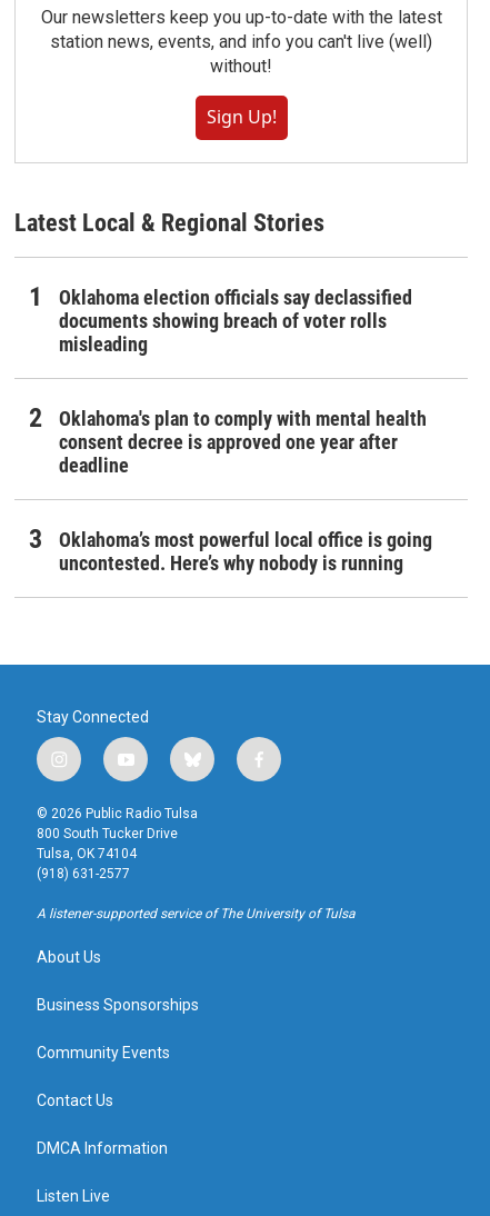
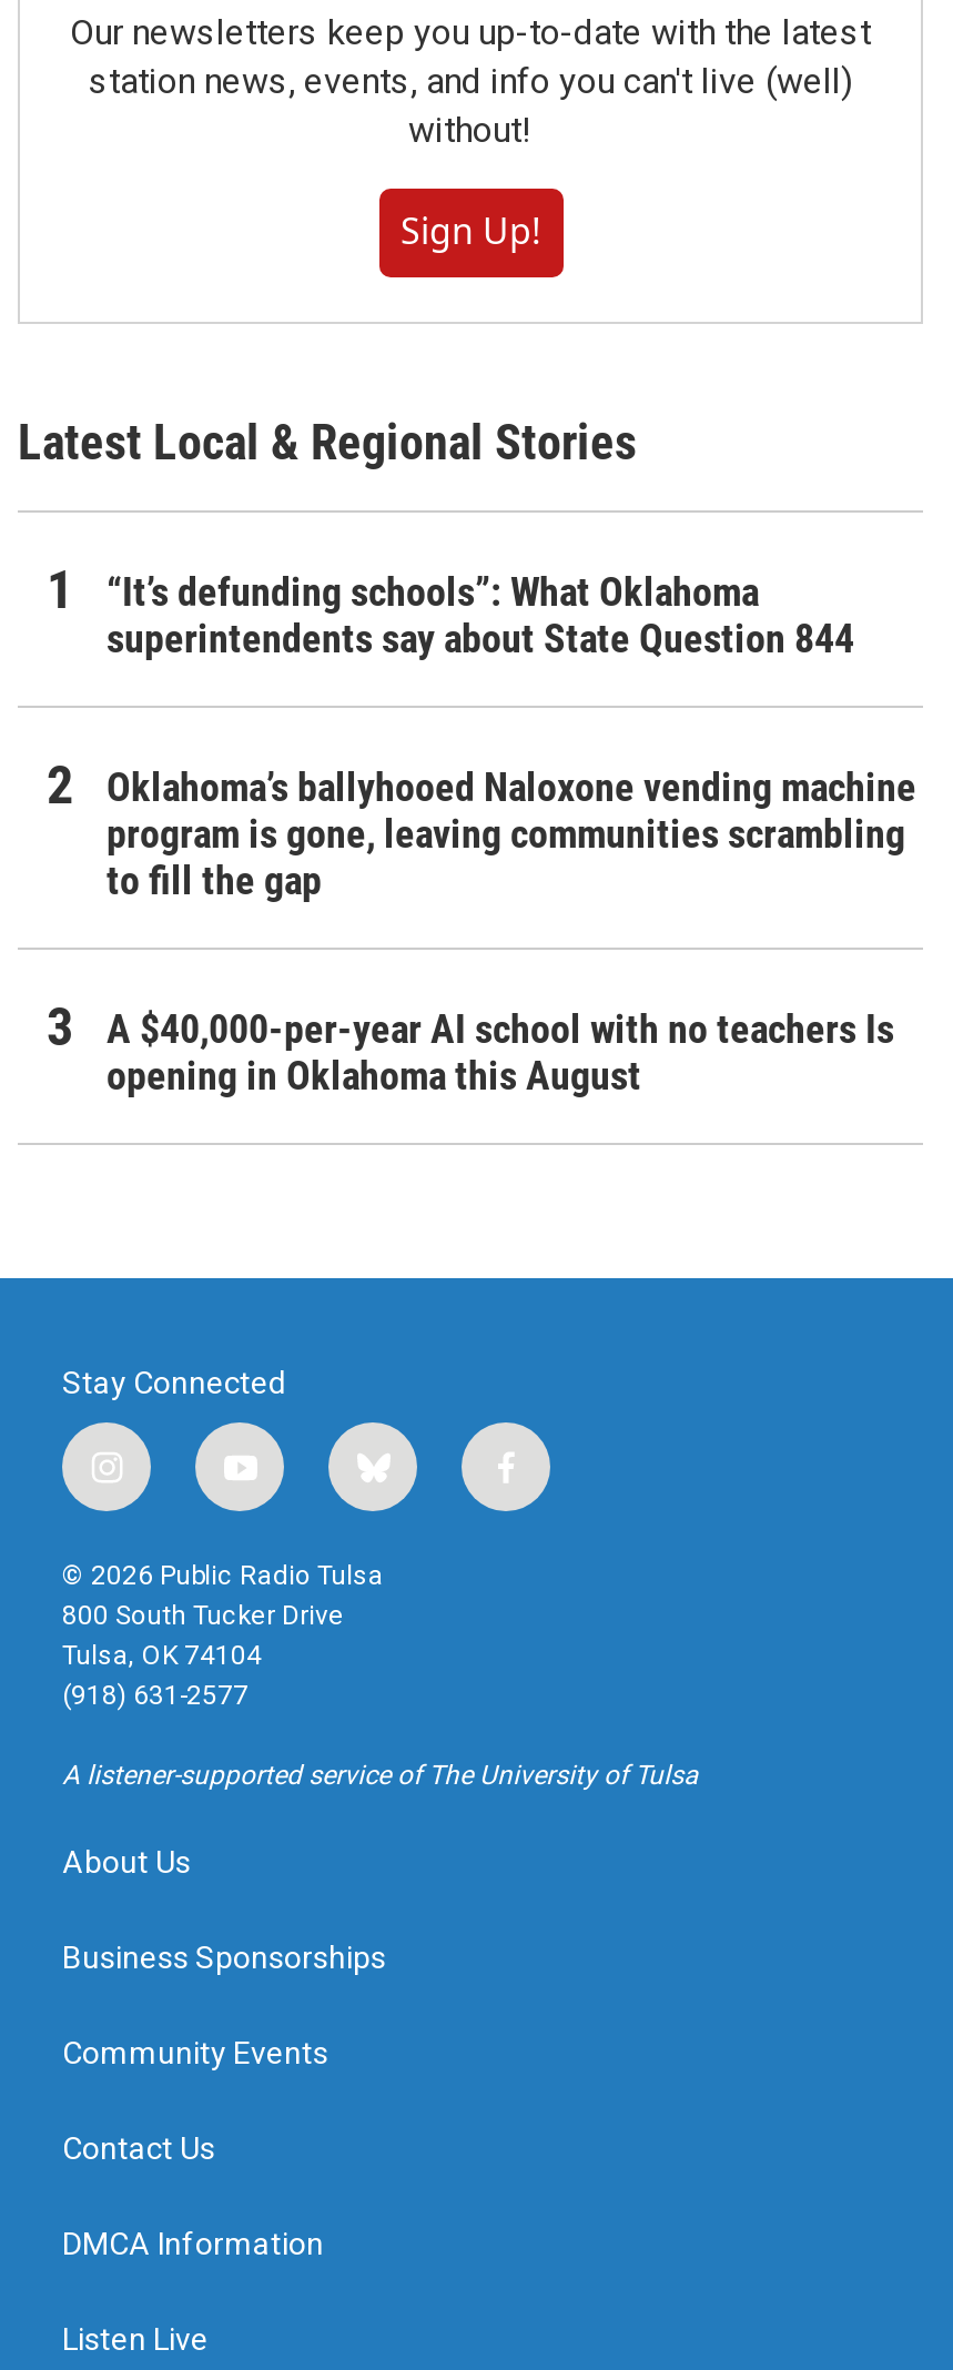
- Oklahoma election officials say declassified
- documents showing breach of voter rolls
- misleading
+ “It’s defunding schools”: What Oklahoma
+ superintendents say about State Question 844

- Oklahoma's plan to comply with mental health
- consent decree is approved one year after
- deadline
+ Oklahoma’s ballyhooed Naloxone vending machine
+ program is gone, leaving communities scrambling
+ to fill the gap

- Oklahoma’s most powerful local office is going
- uncontested. Here’s why nobody is running
+ A $40,000-per-year AI school with no teachers Is
+ opening in Oklahoma this August
